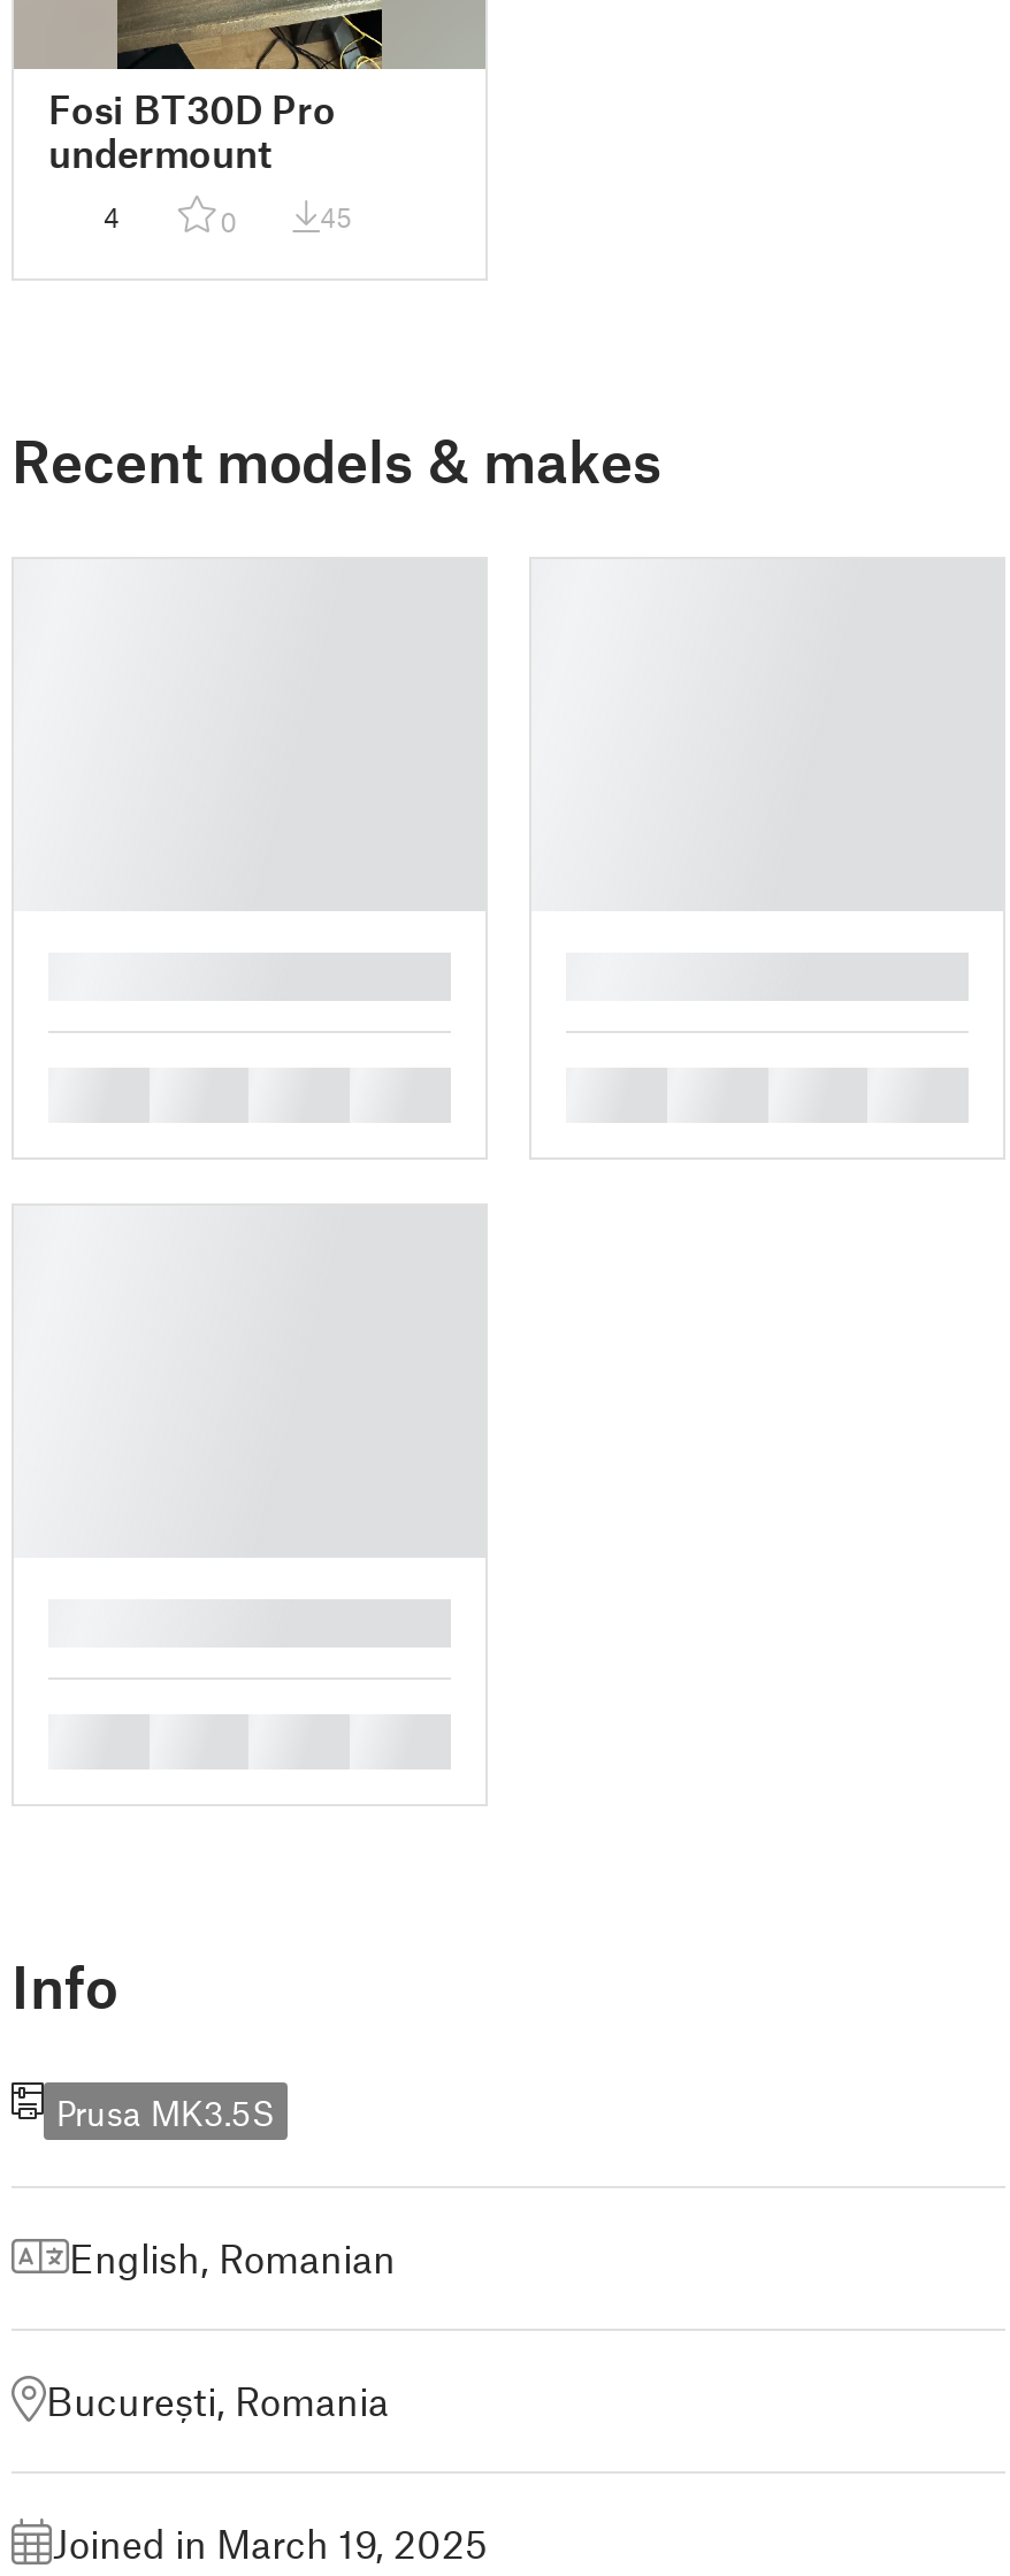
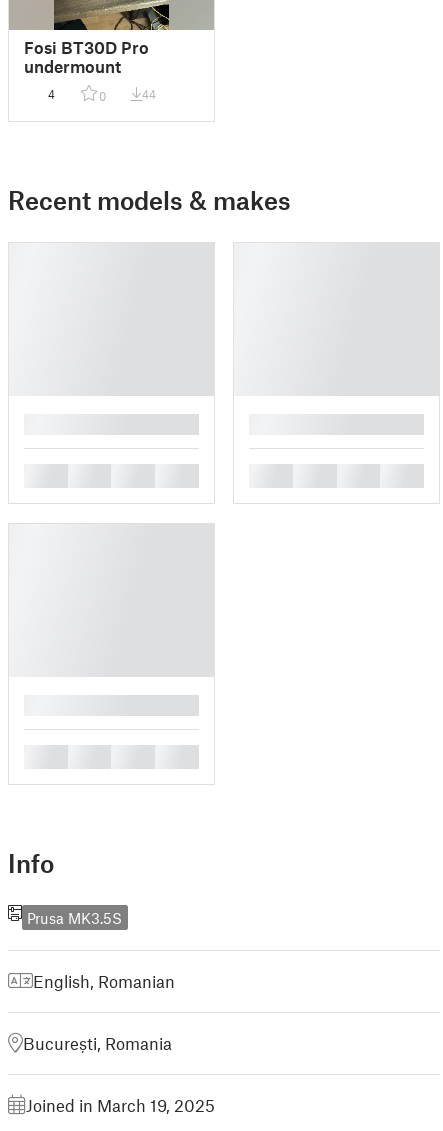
- 45
+ 44
